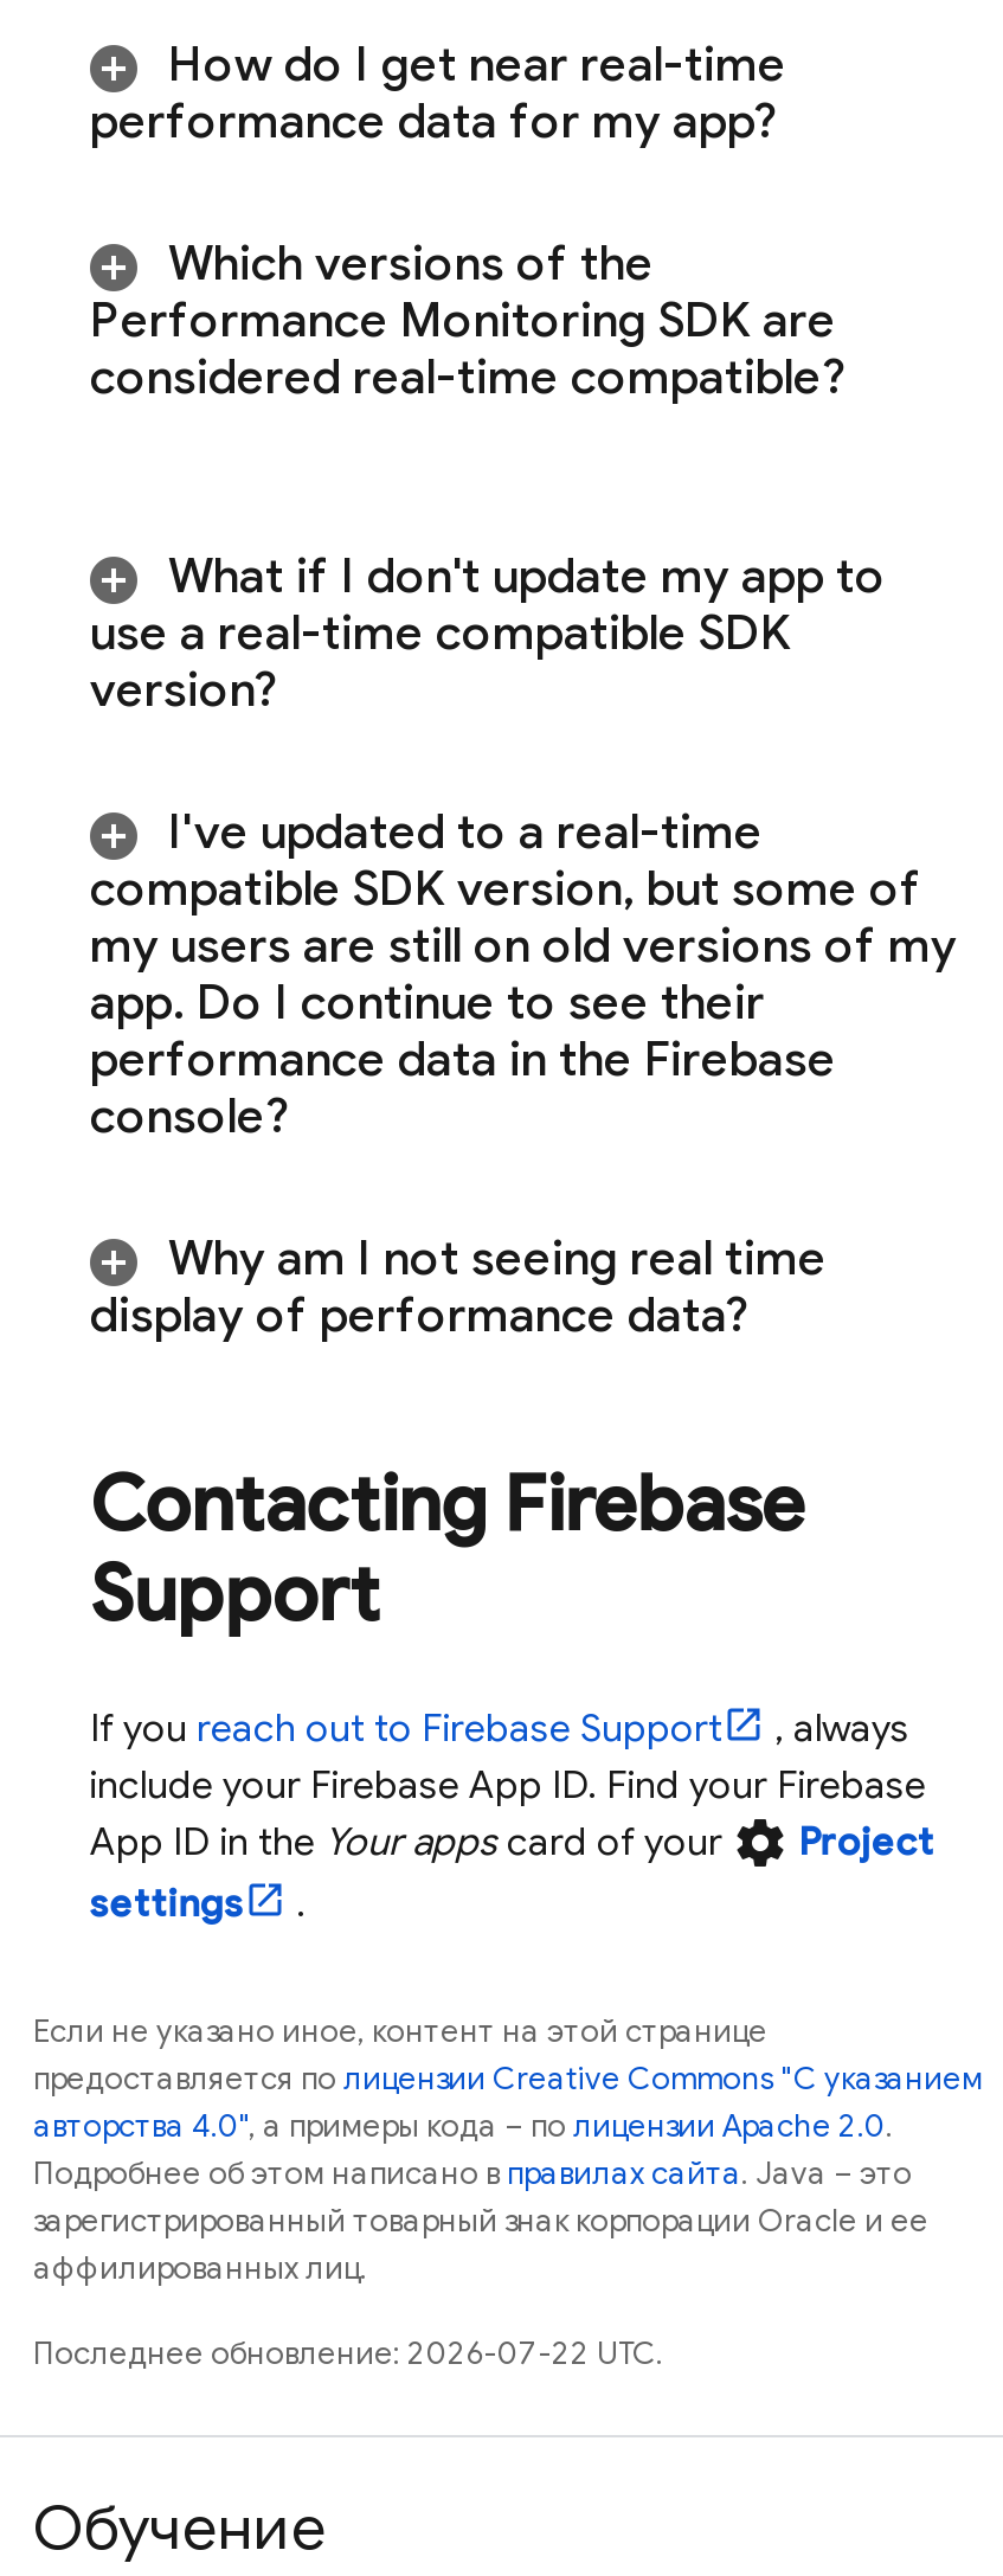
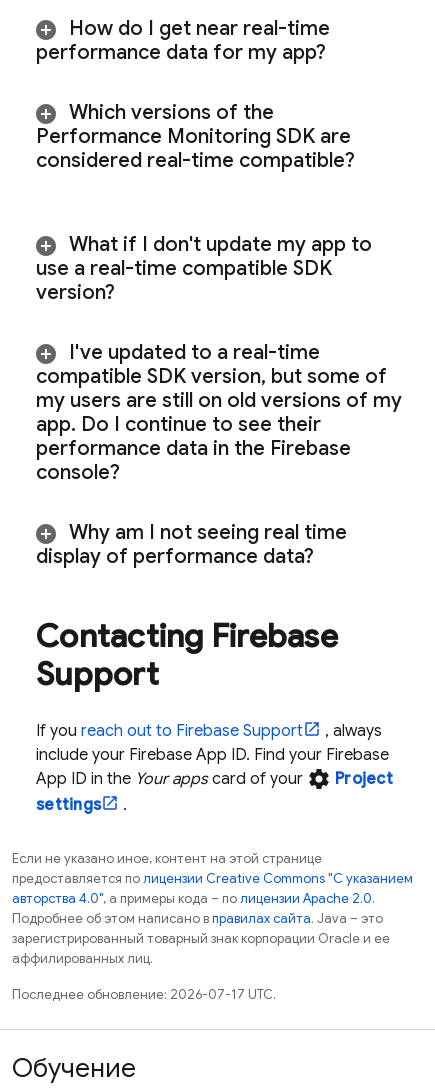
- Последнее обновление: 2026-07-22 UTC.
+ Последнее обновление: 2026-07-17 UTC.
